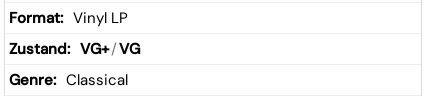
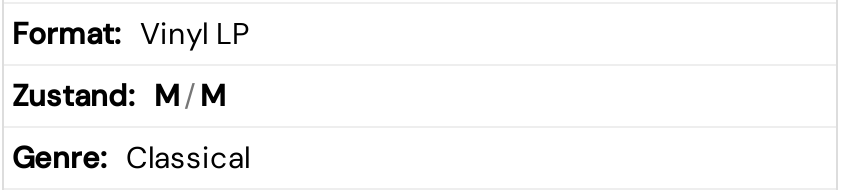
- VG+ / VG
+ M / M
